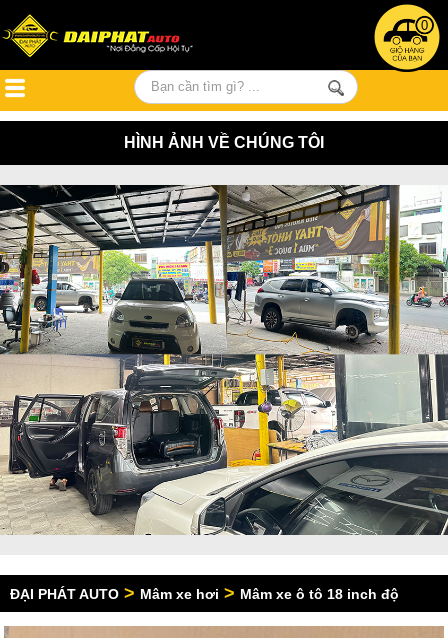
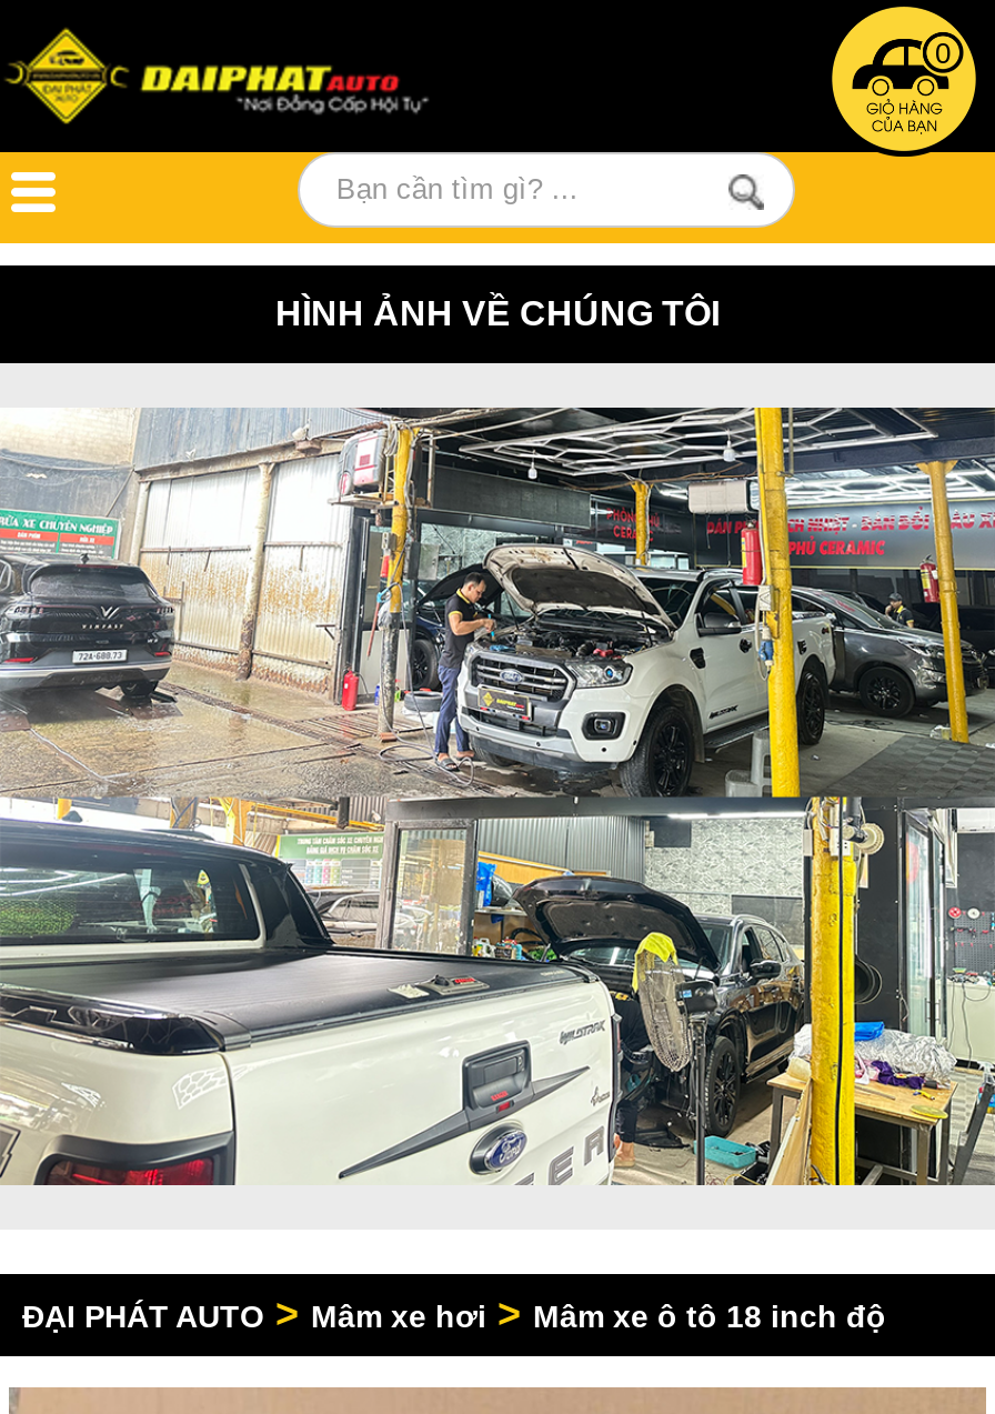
- [image]
+ [image]
